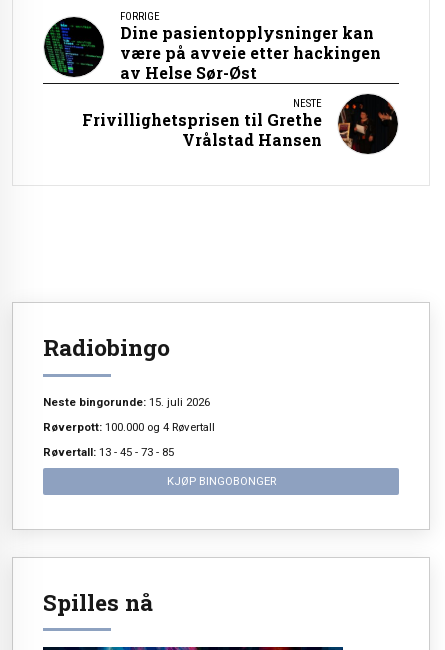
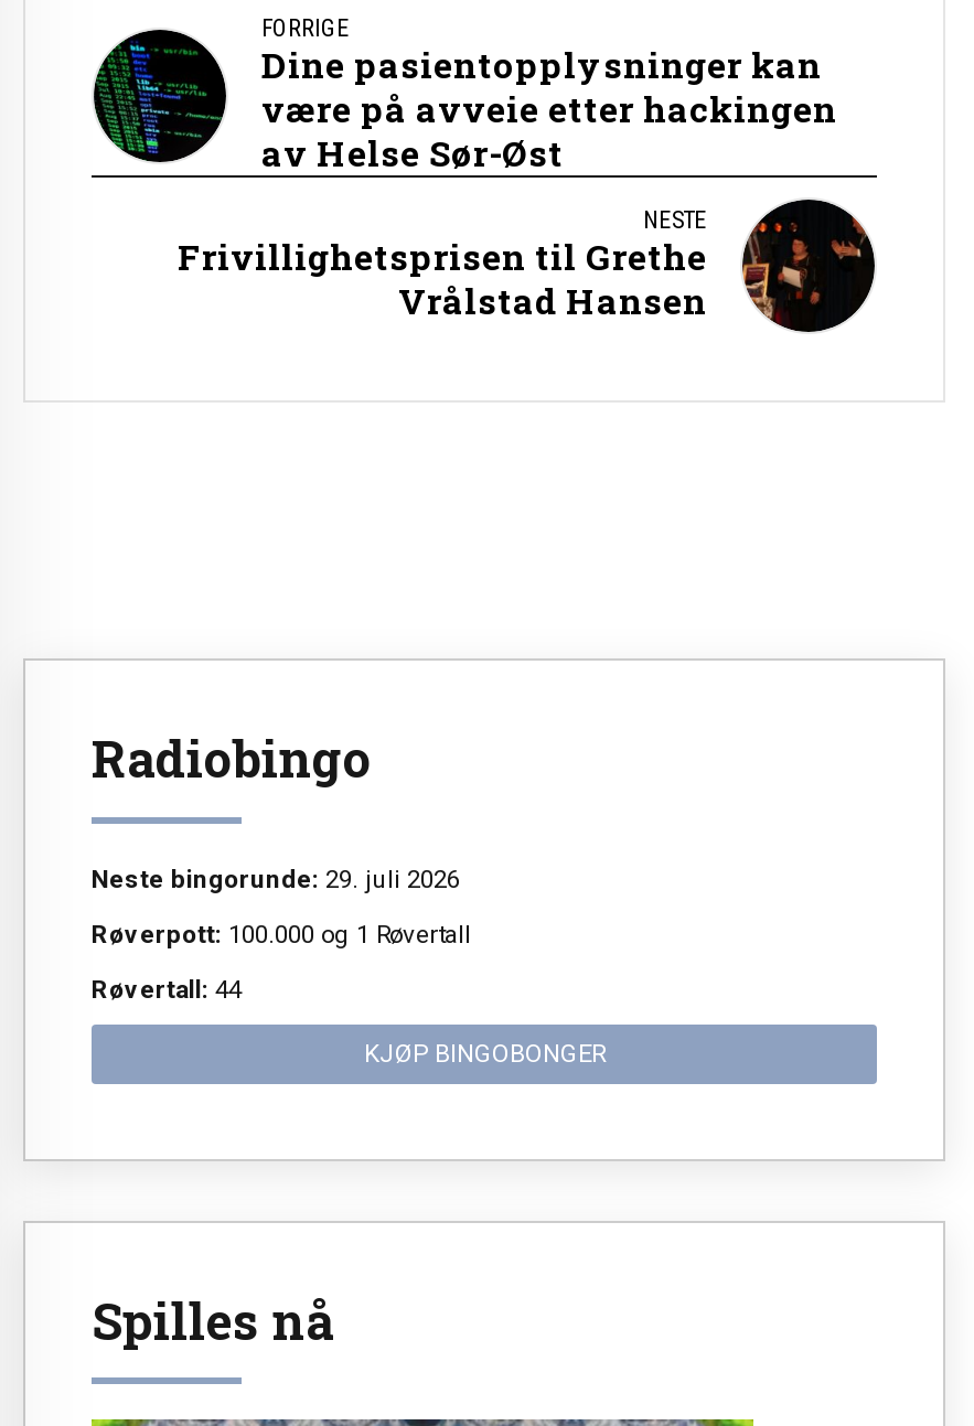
- Neste bingorunde: 15. juli 2026
+ Neste bingorunde: 29. juli 2026

- Røverpott: 100.000 og 4 Røvertall
+ Røverpott: 100.000 og 1 Røvertall

- Røvertall: 13 - 45 - 73 - 85
+ Røvertall: 44
